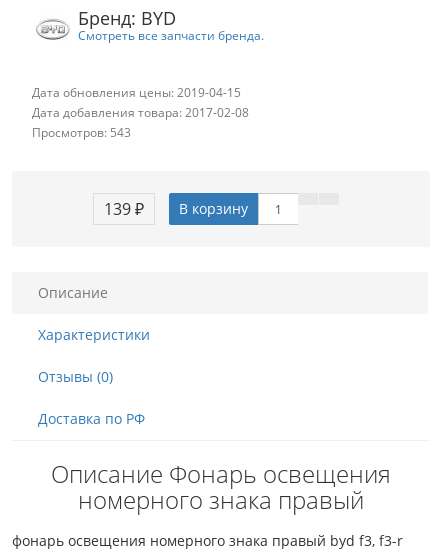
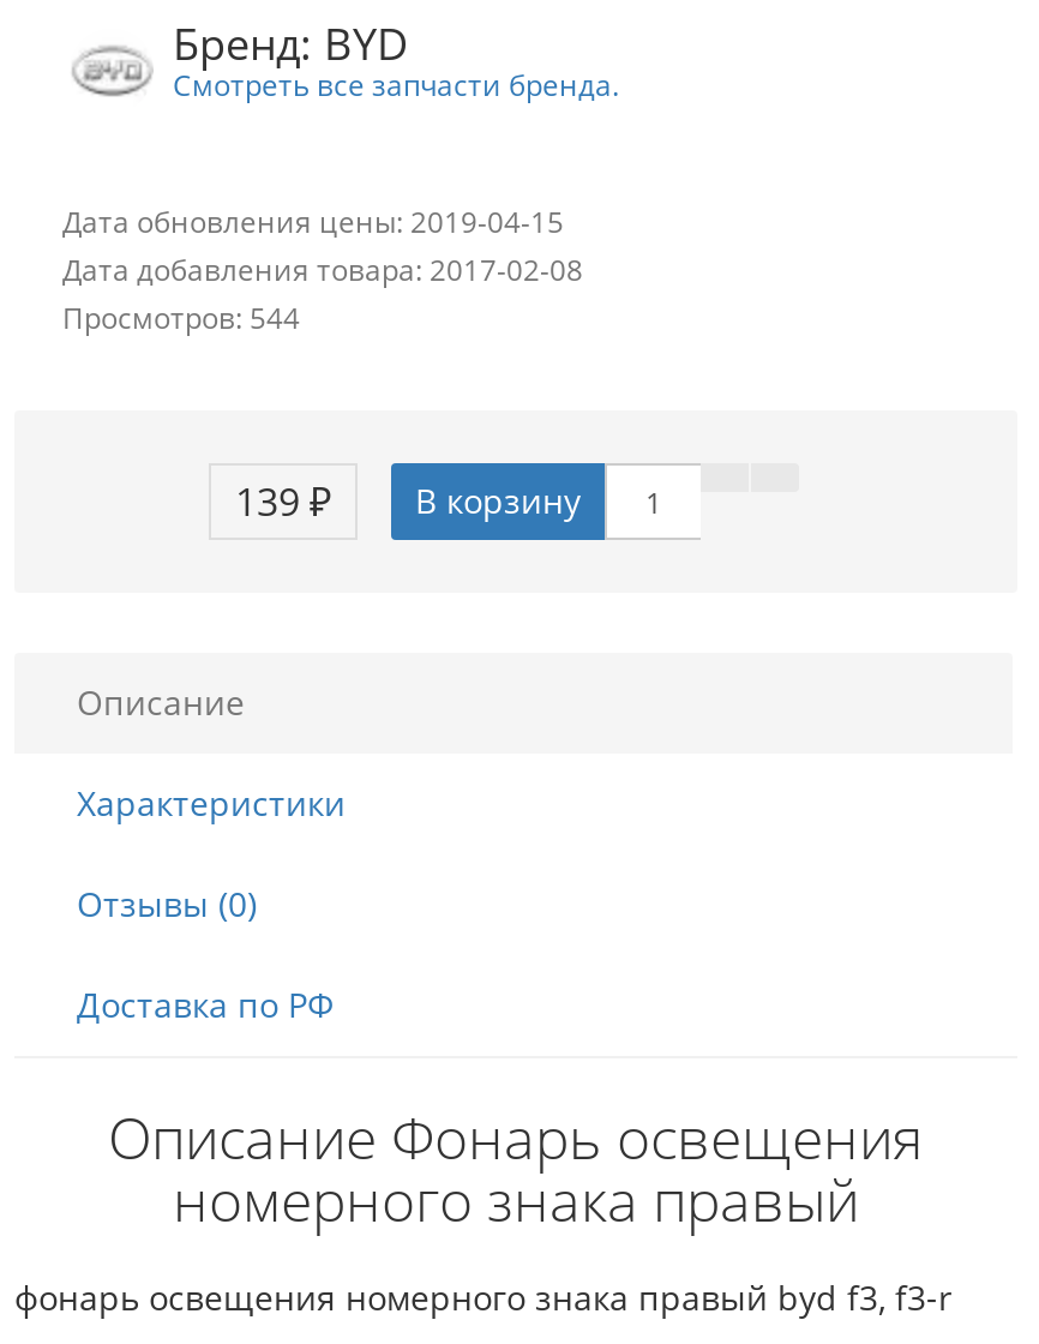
- Просмотров: 543
+ Просмотров: 544
